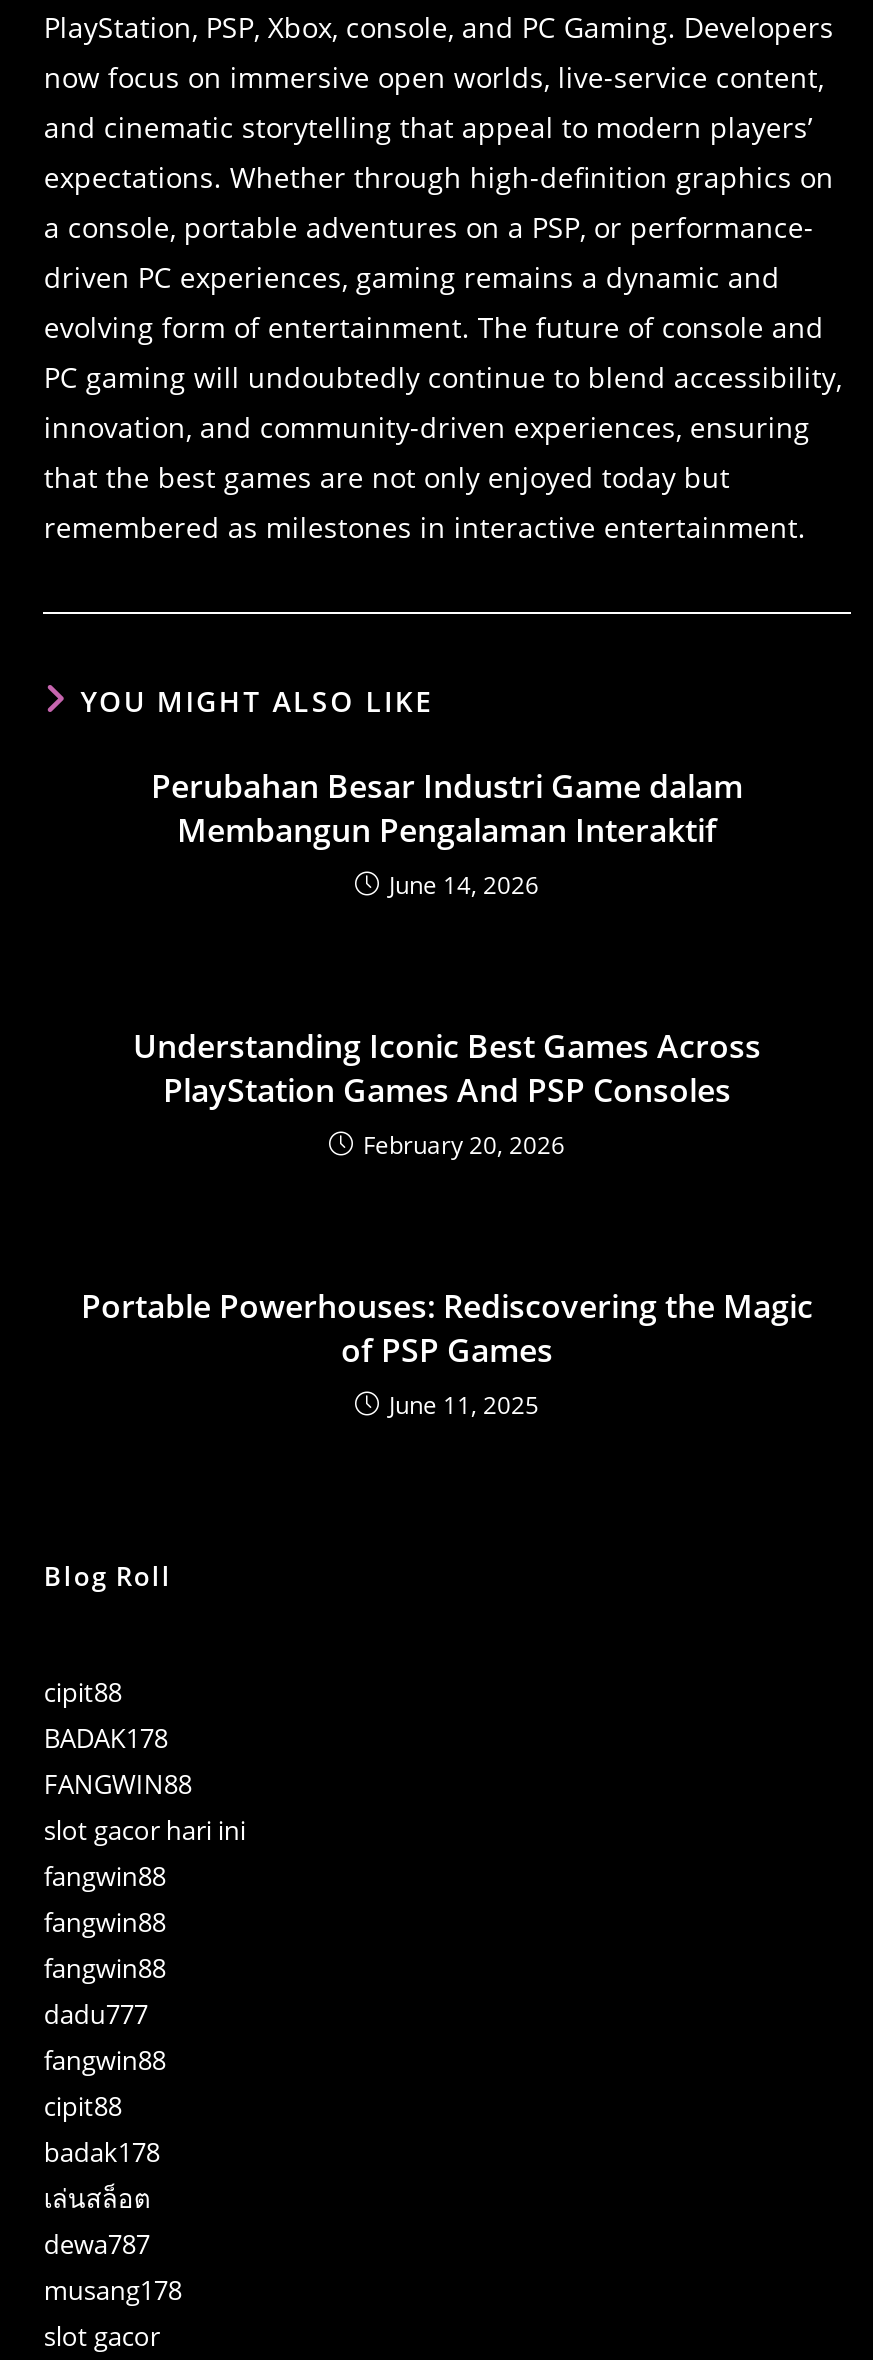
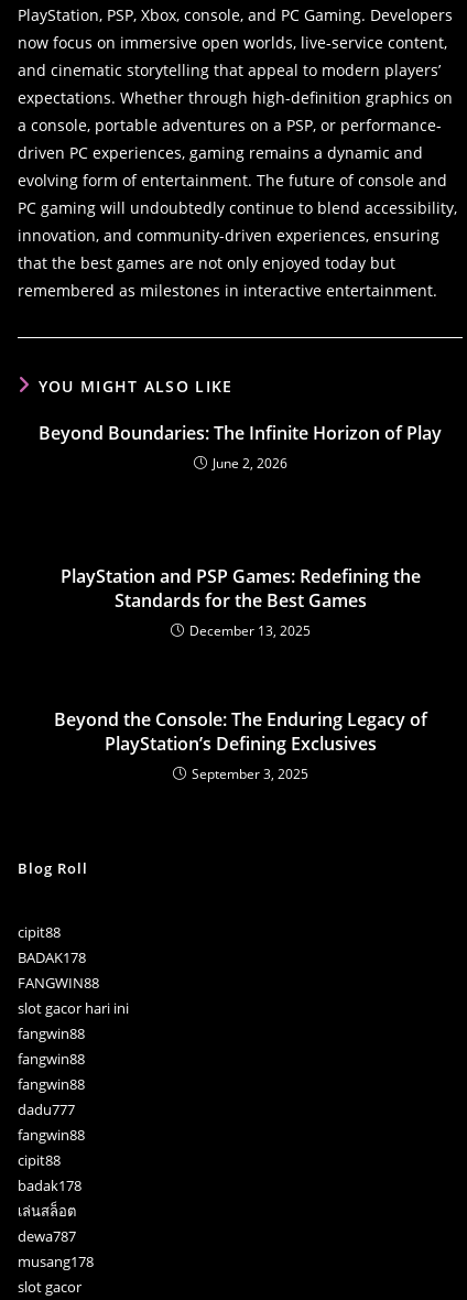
- Perubahan Besar Industri Game dalam
- Membangun Pengalaman Interaktif
- June 14, 2026
+ Beyond Boundaries: The Infinite Horizon of Play
+ June 2, 2026

- Understanding Iconic Best Games Across
- PlayStation Games And PSP Consoles
- February 20, 2026
+ PlayStation and PSP Games: Redefining the
+ Standards for the Best Games
+ December 13, 2025

- Portable Powerhouses: Rediscovering the Magic
- of PSP Games
- June 11, 2025
+ Beyond the Console: The Enduring Legacy of
+ PlayStation’s Defining Exclusives
+ September 3, 2025
